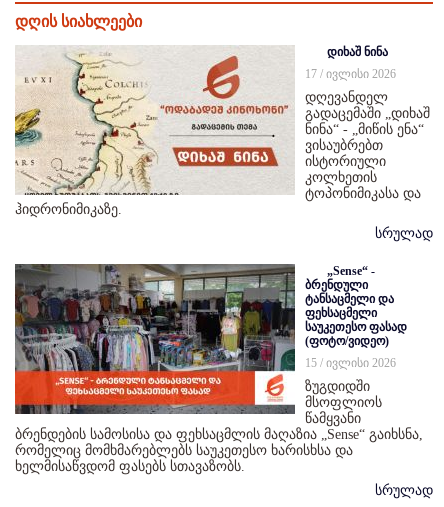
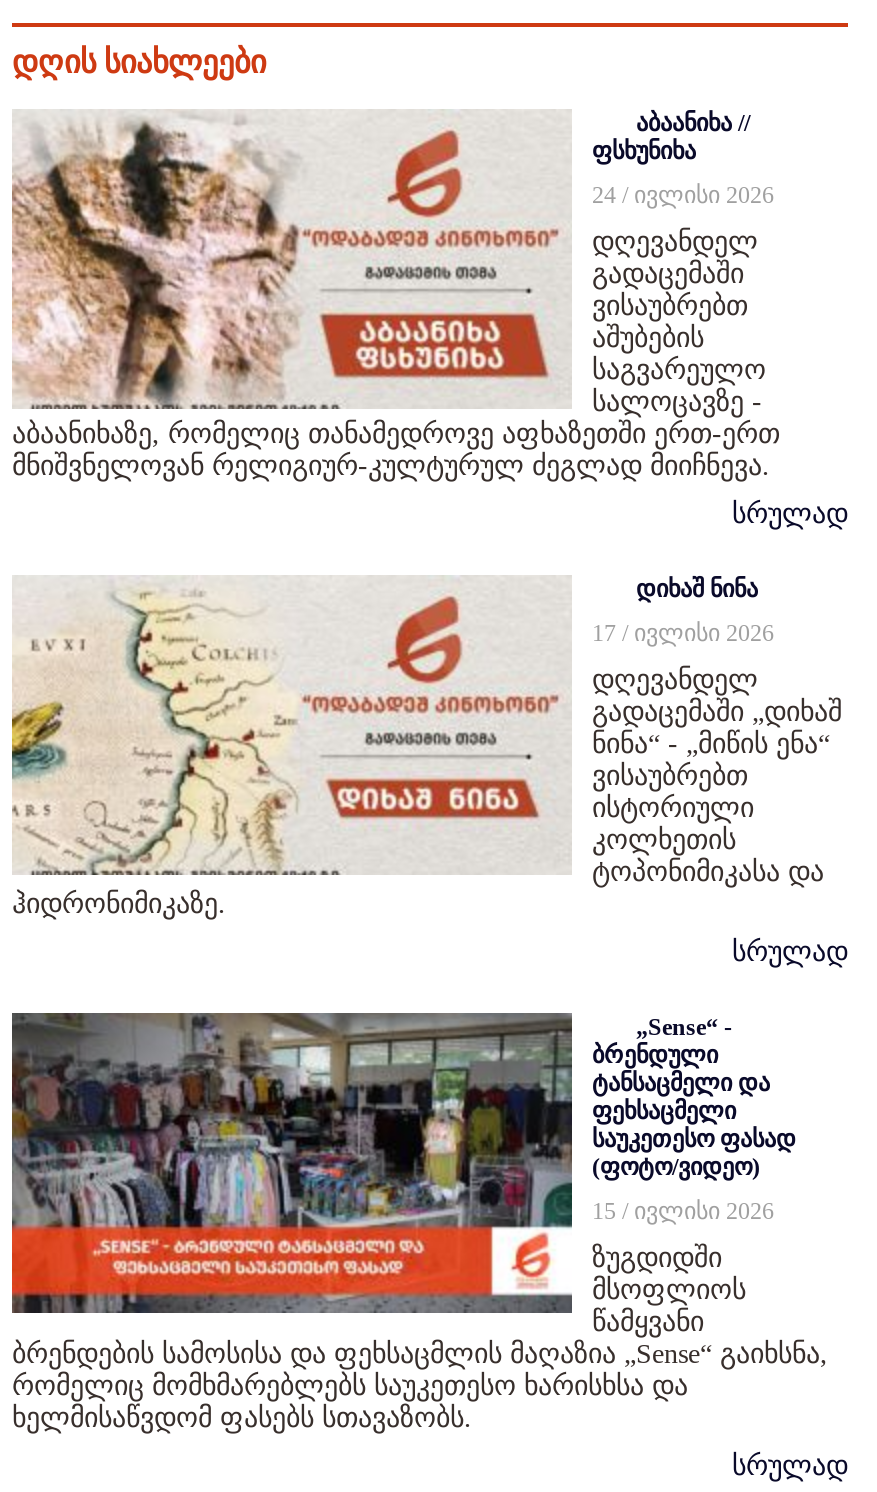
+ [image]
+ აბაანიხა //
+ ფსხუნიხა
+ 24 / ივლისი 2026
+ დღევანდელ
+ გადაცემაში
+ ვისაუბრებთ
+ აშუბების
+ საგვარეულო
+ სალოცავზე -
+ აბაანიხაზე, რომელიც თანამედროვე აფხაზეთში ერთ-ერთ
+ მნიშვნელოვან რელიგიურ-კულტურულ ძეგლად მიიჩნევა.
+ სრულად

+ [image]
